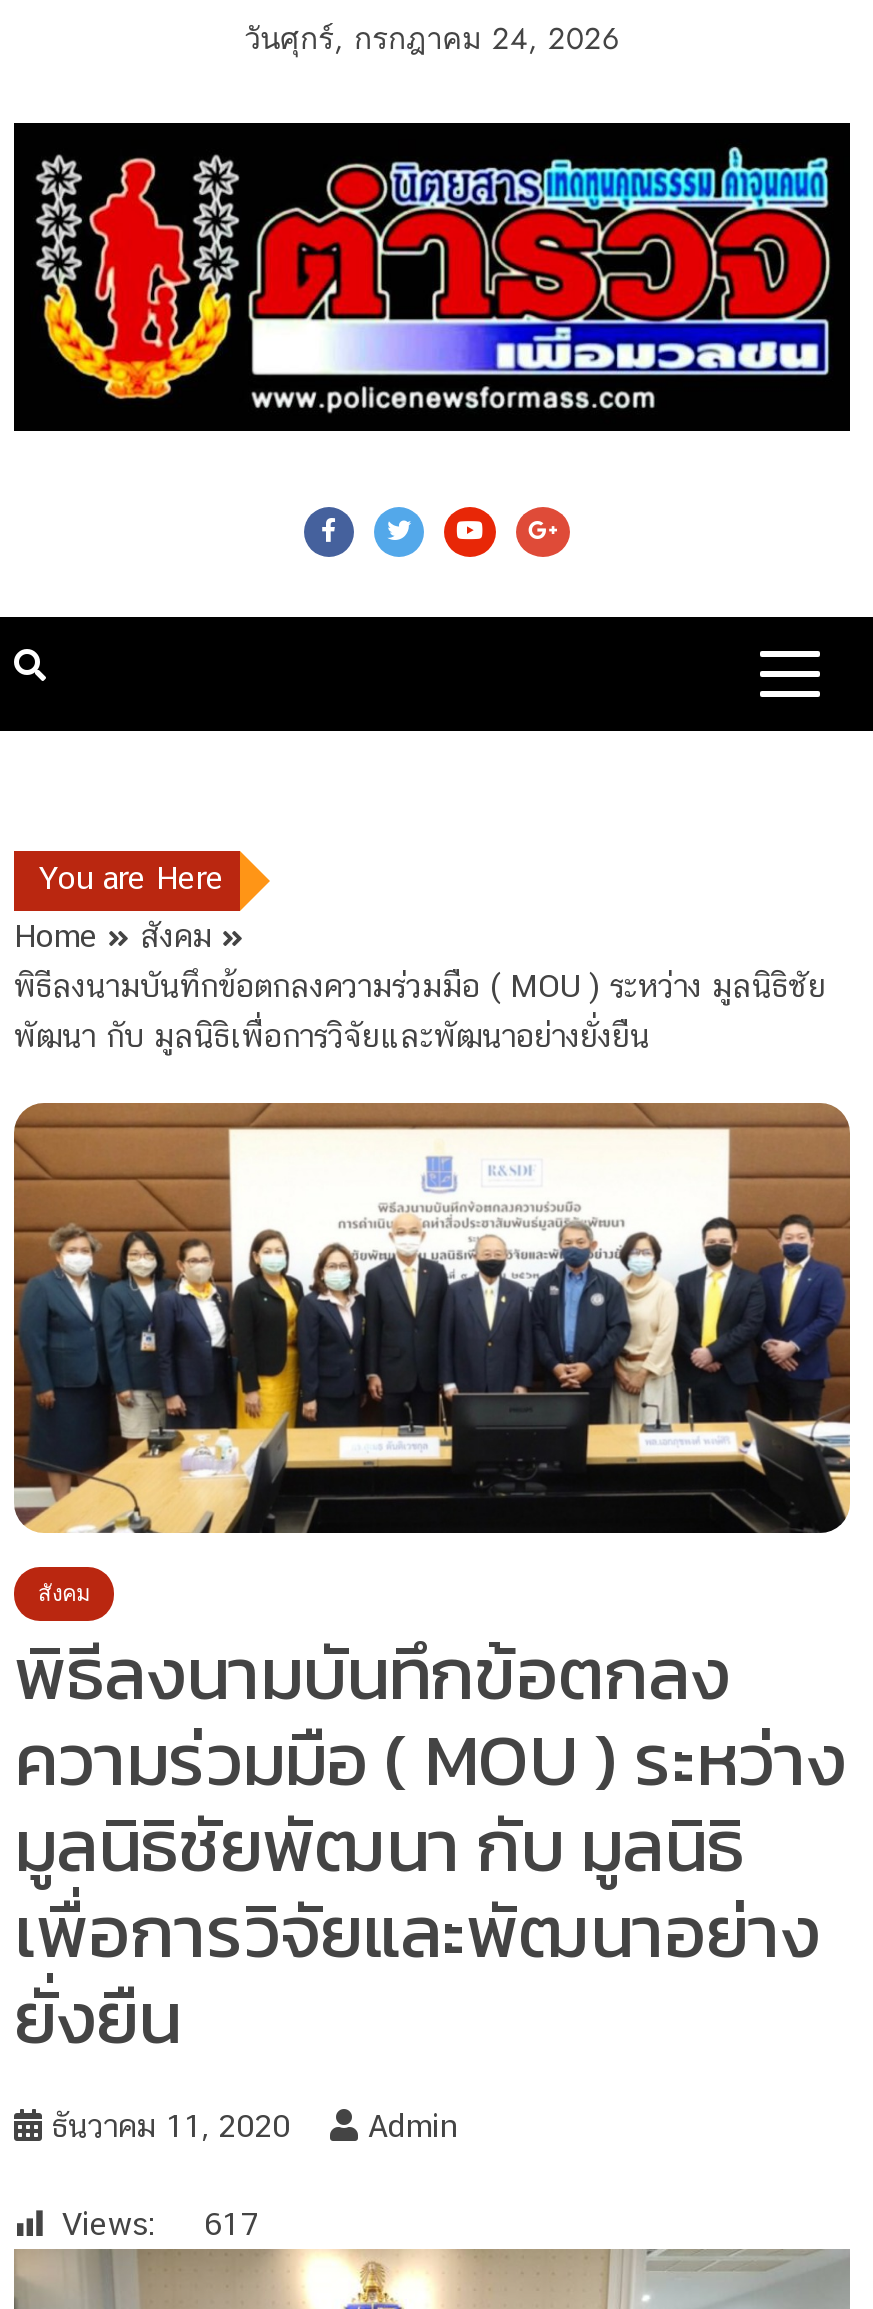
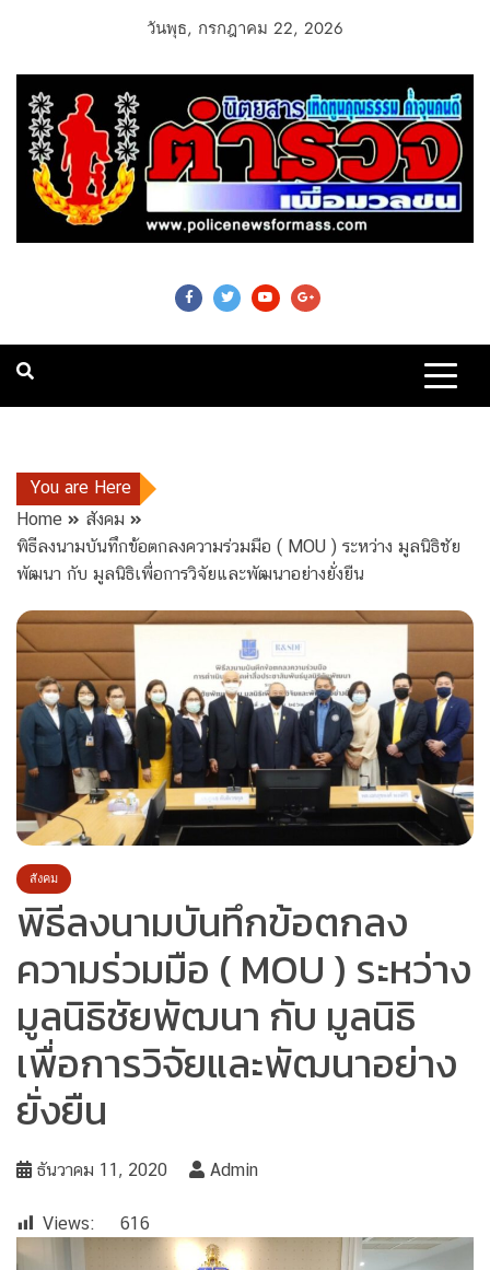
- วันศุกร์, กรกฎาคม 24, 2026
+ วันพุธ, กรกฎาคม 22, 2026

- Views: 617
+ Views: 616
